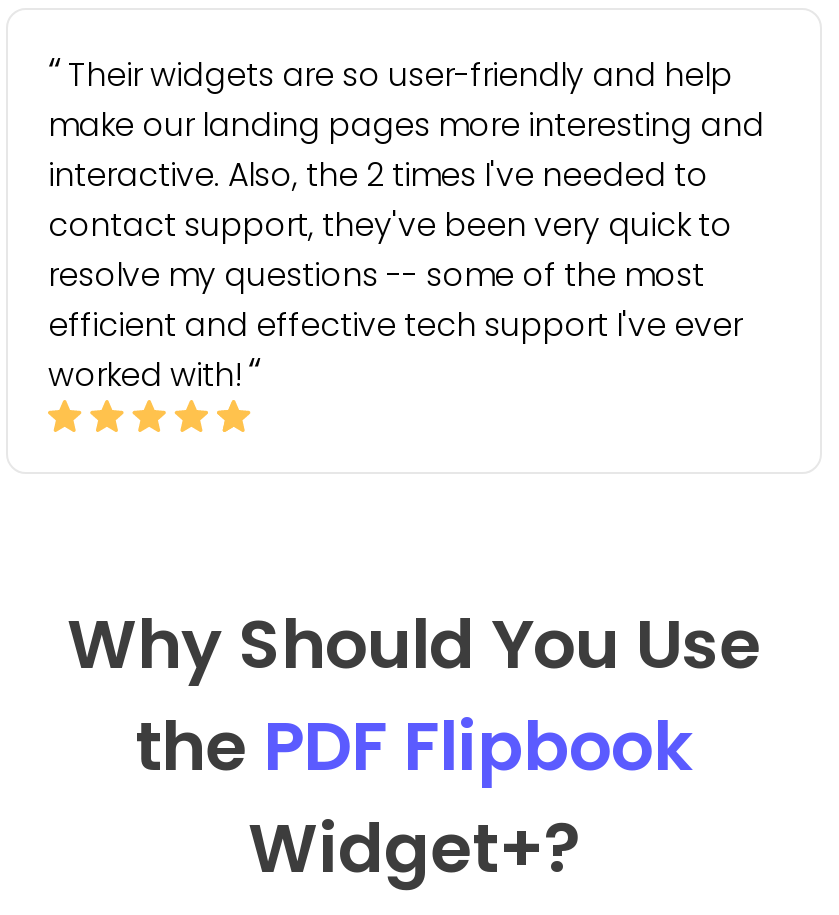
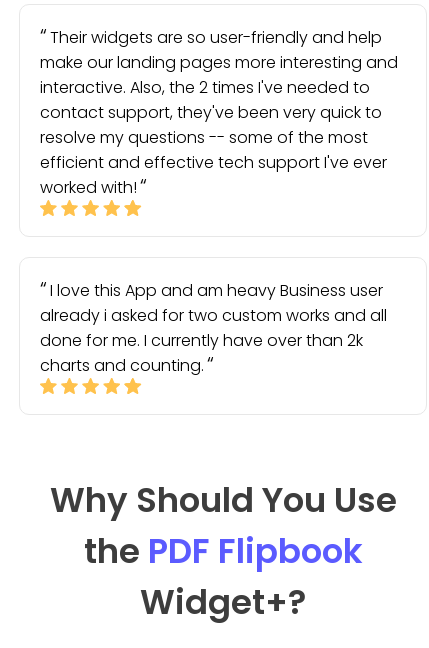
+ I love this App and am heavy Business user
+ already i asked for two custom works and all
+ done for me. I currently have over than 2k
+ charts and counting.
